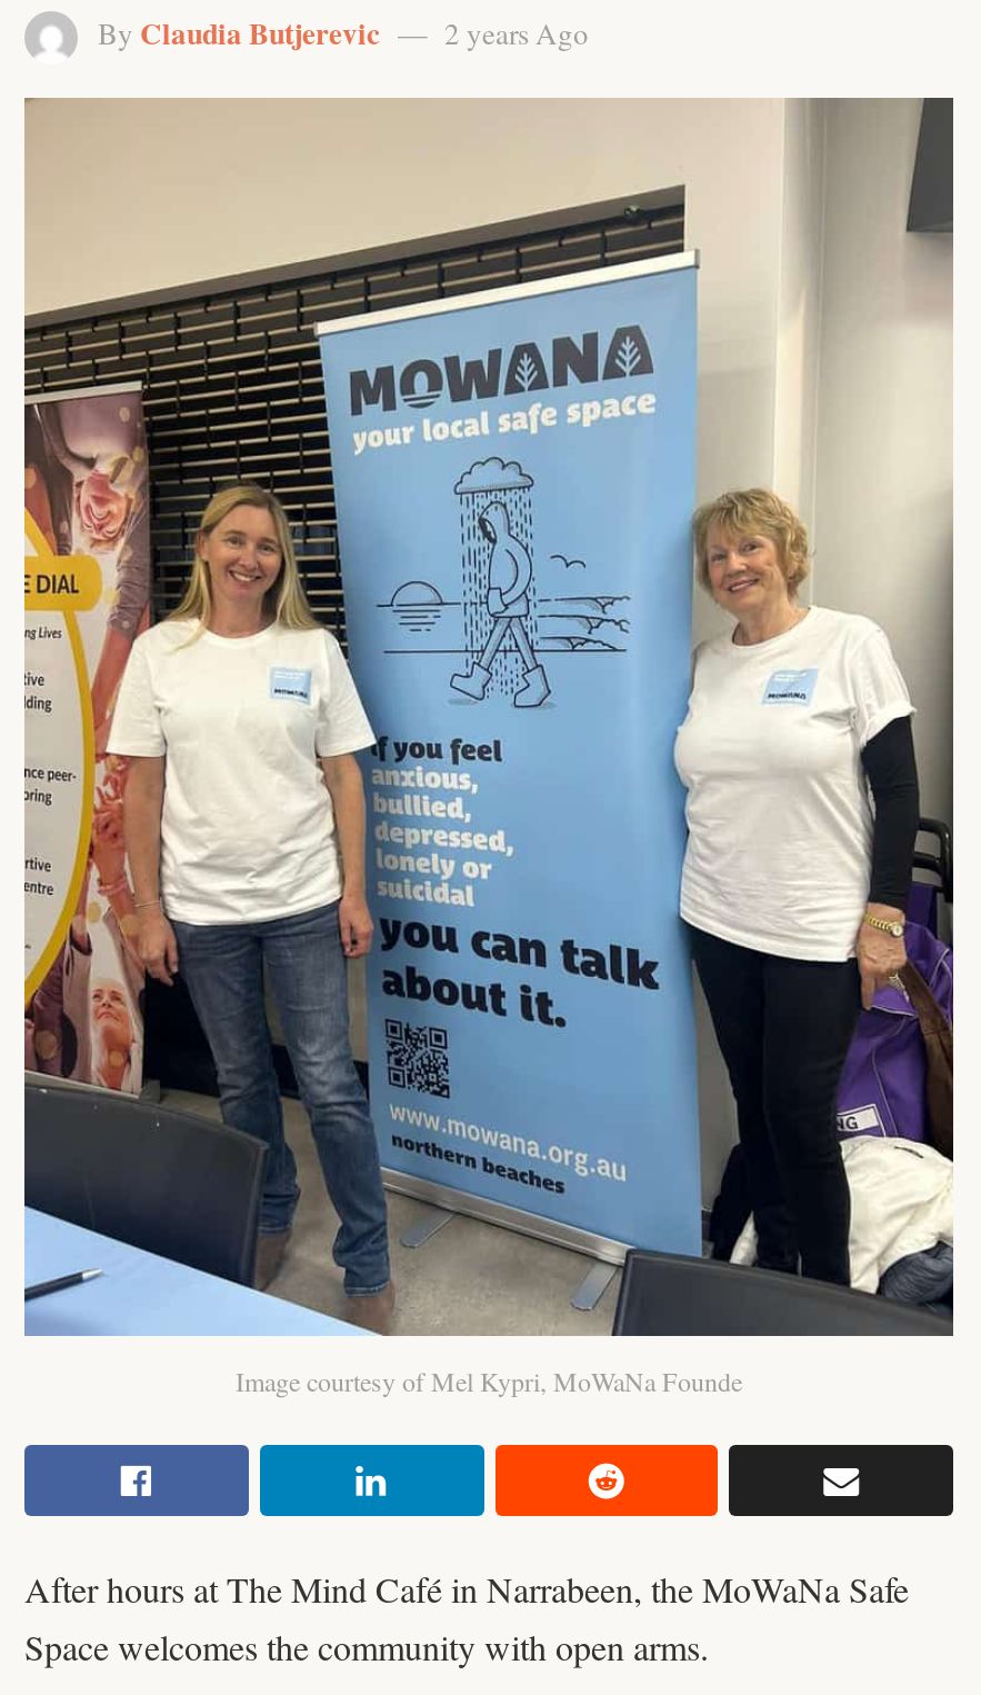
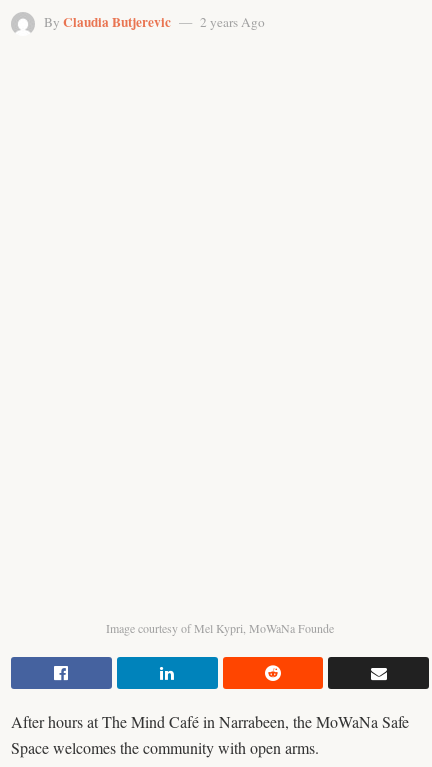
- [image]
